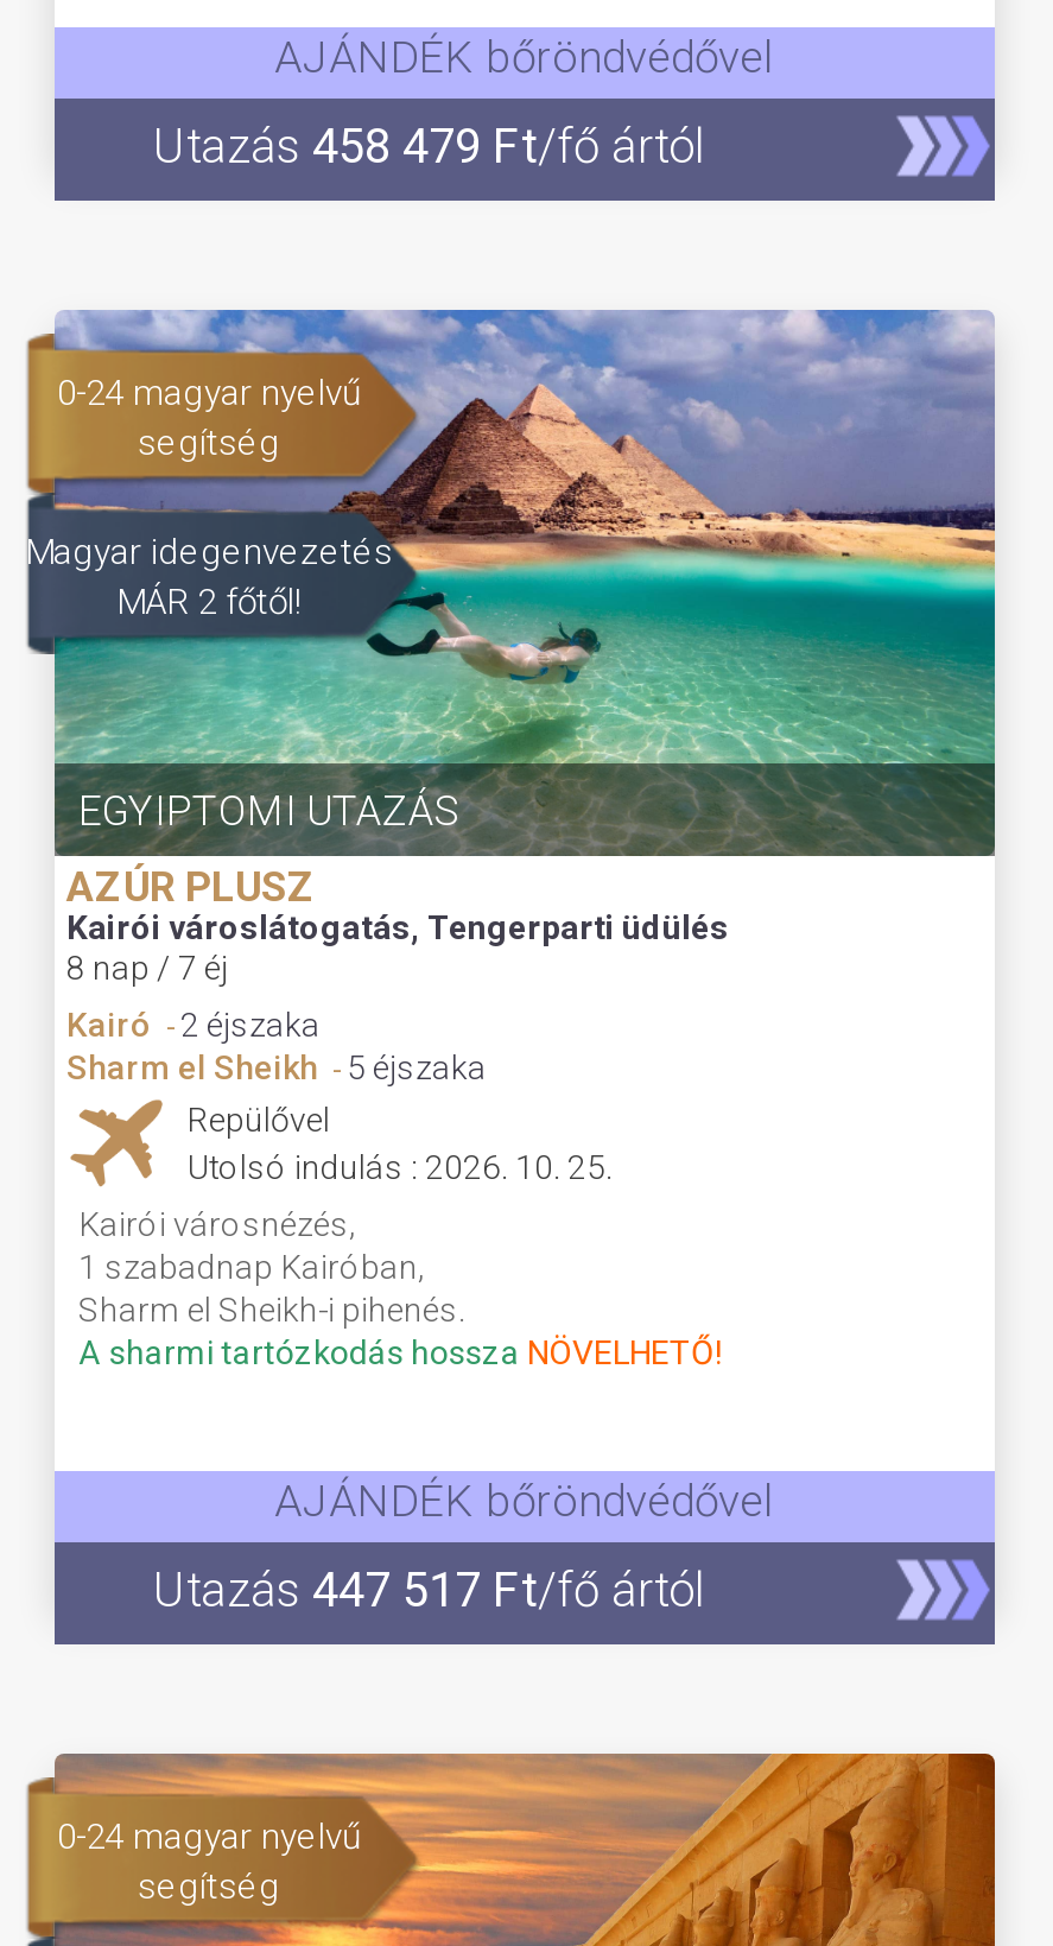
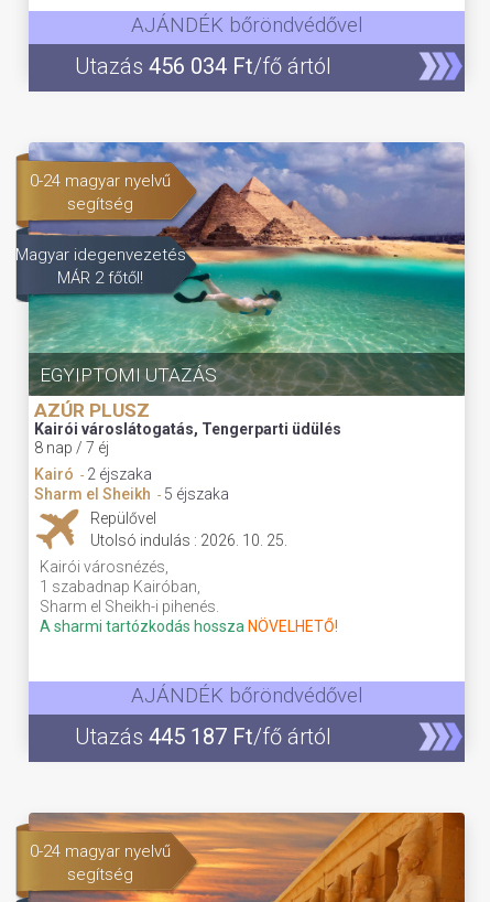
- Utazás 458 479 Ft/fő ártól
+ Utazás 456 034 Ft/fő ártól

- Utazás 447 517 Ft/fő ártól
+ Utazás 445 187 Ft/fő ártól
